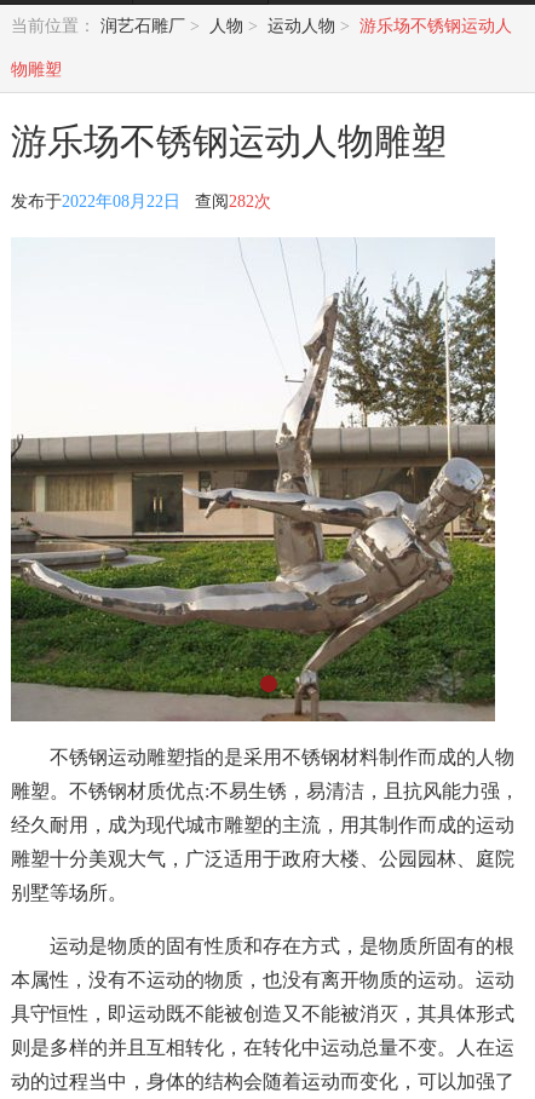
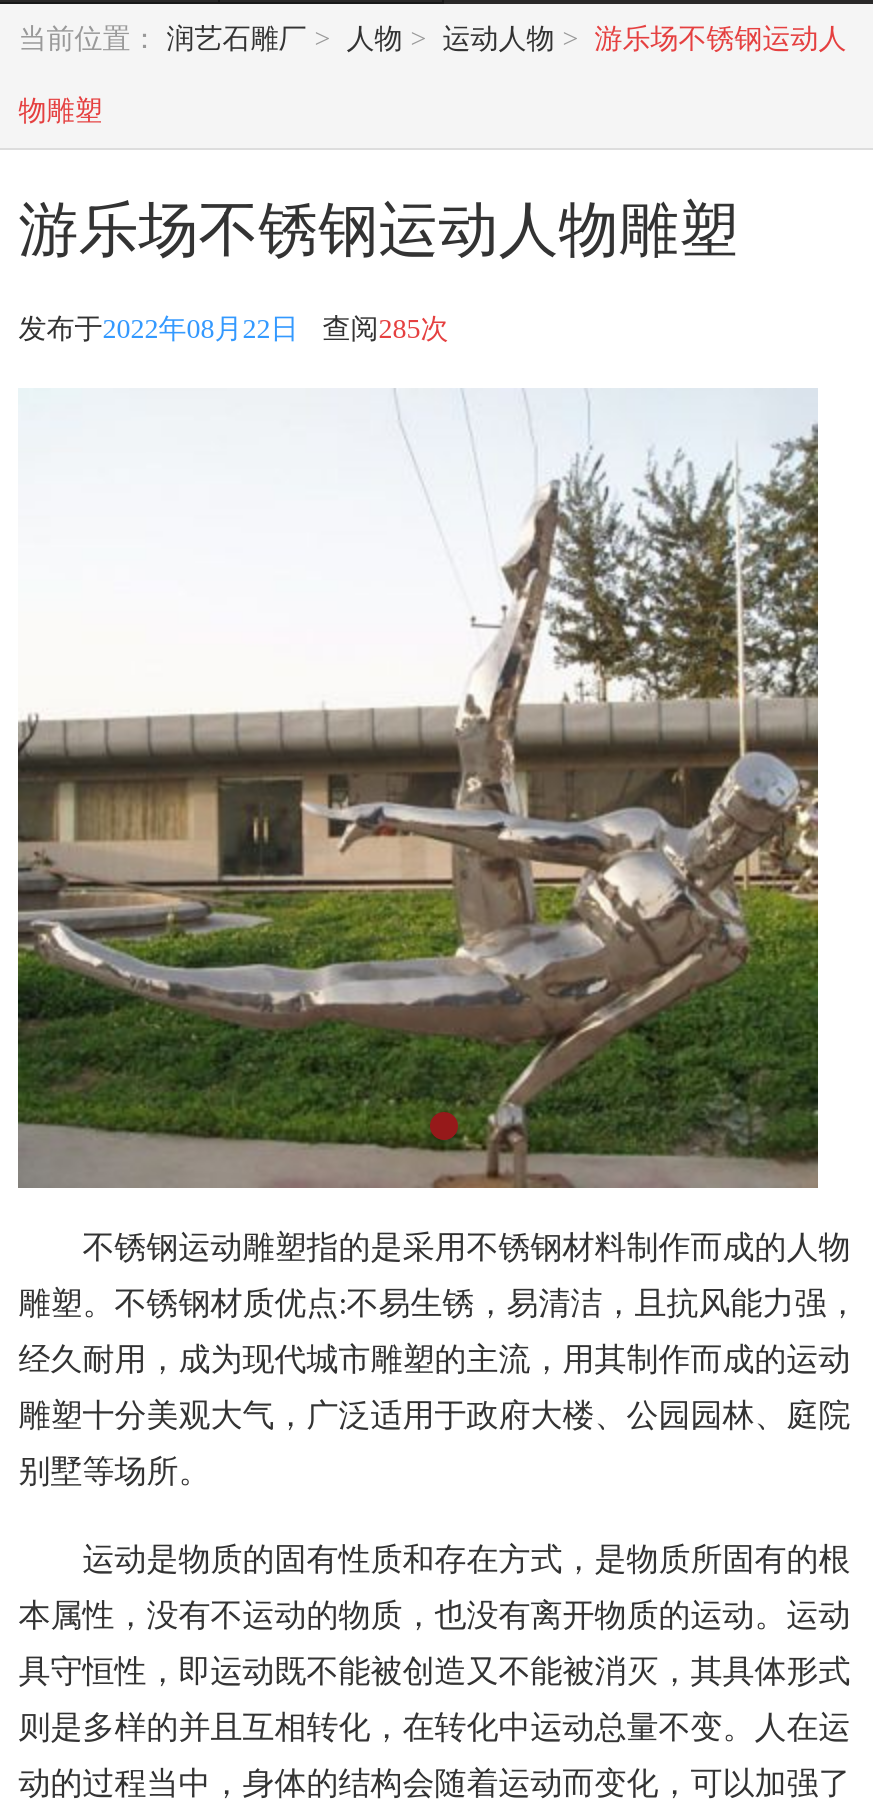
- 发布于2022年08月22日查阅282次
+ 发布于2022年08月22日查阅285次
